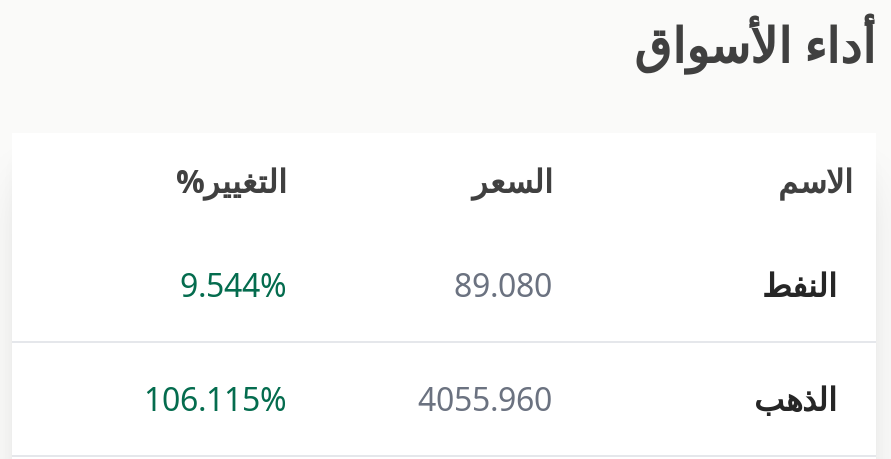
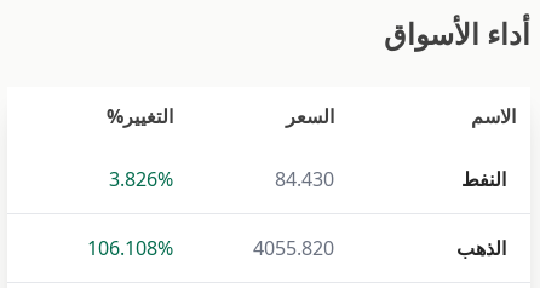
- 9.544%
+ 3.826%

- 89.080
+ 84.430

- 106.115%
+ 106.108%

- 4055.960
+ 4055.820
